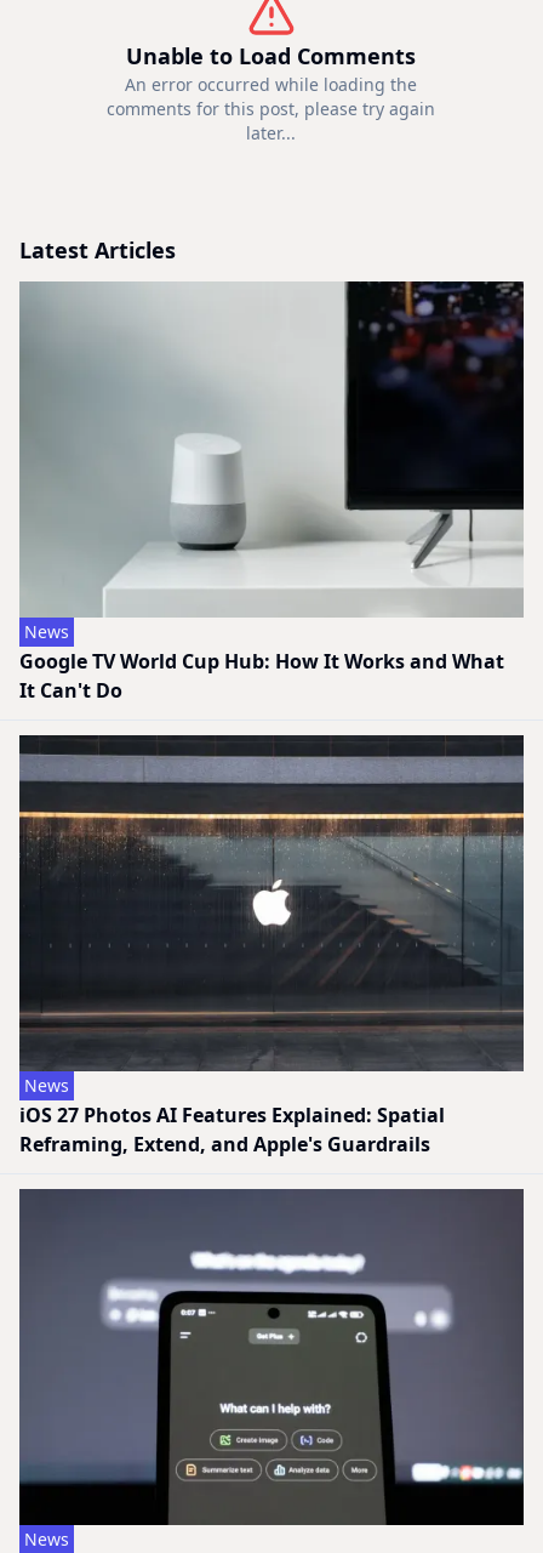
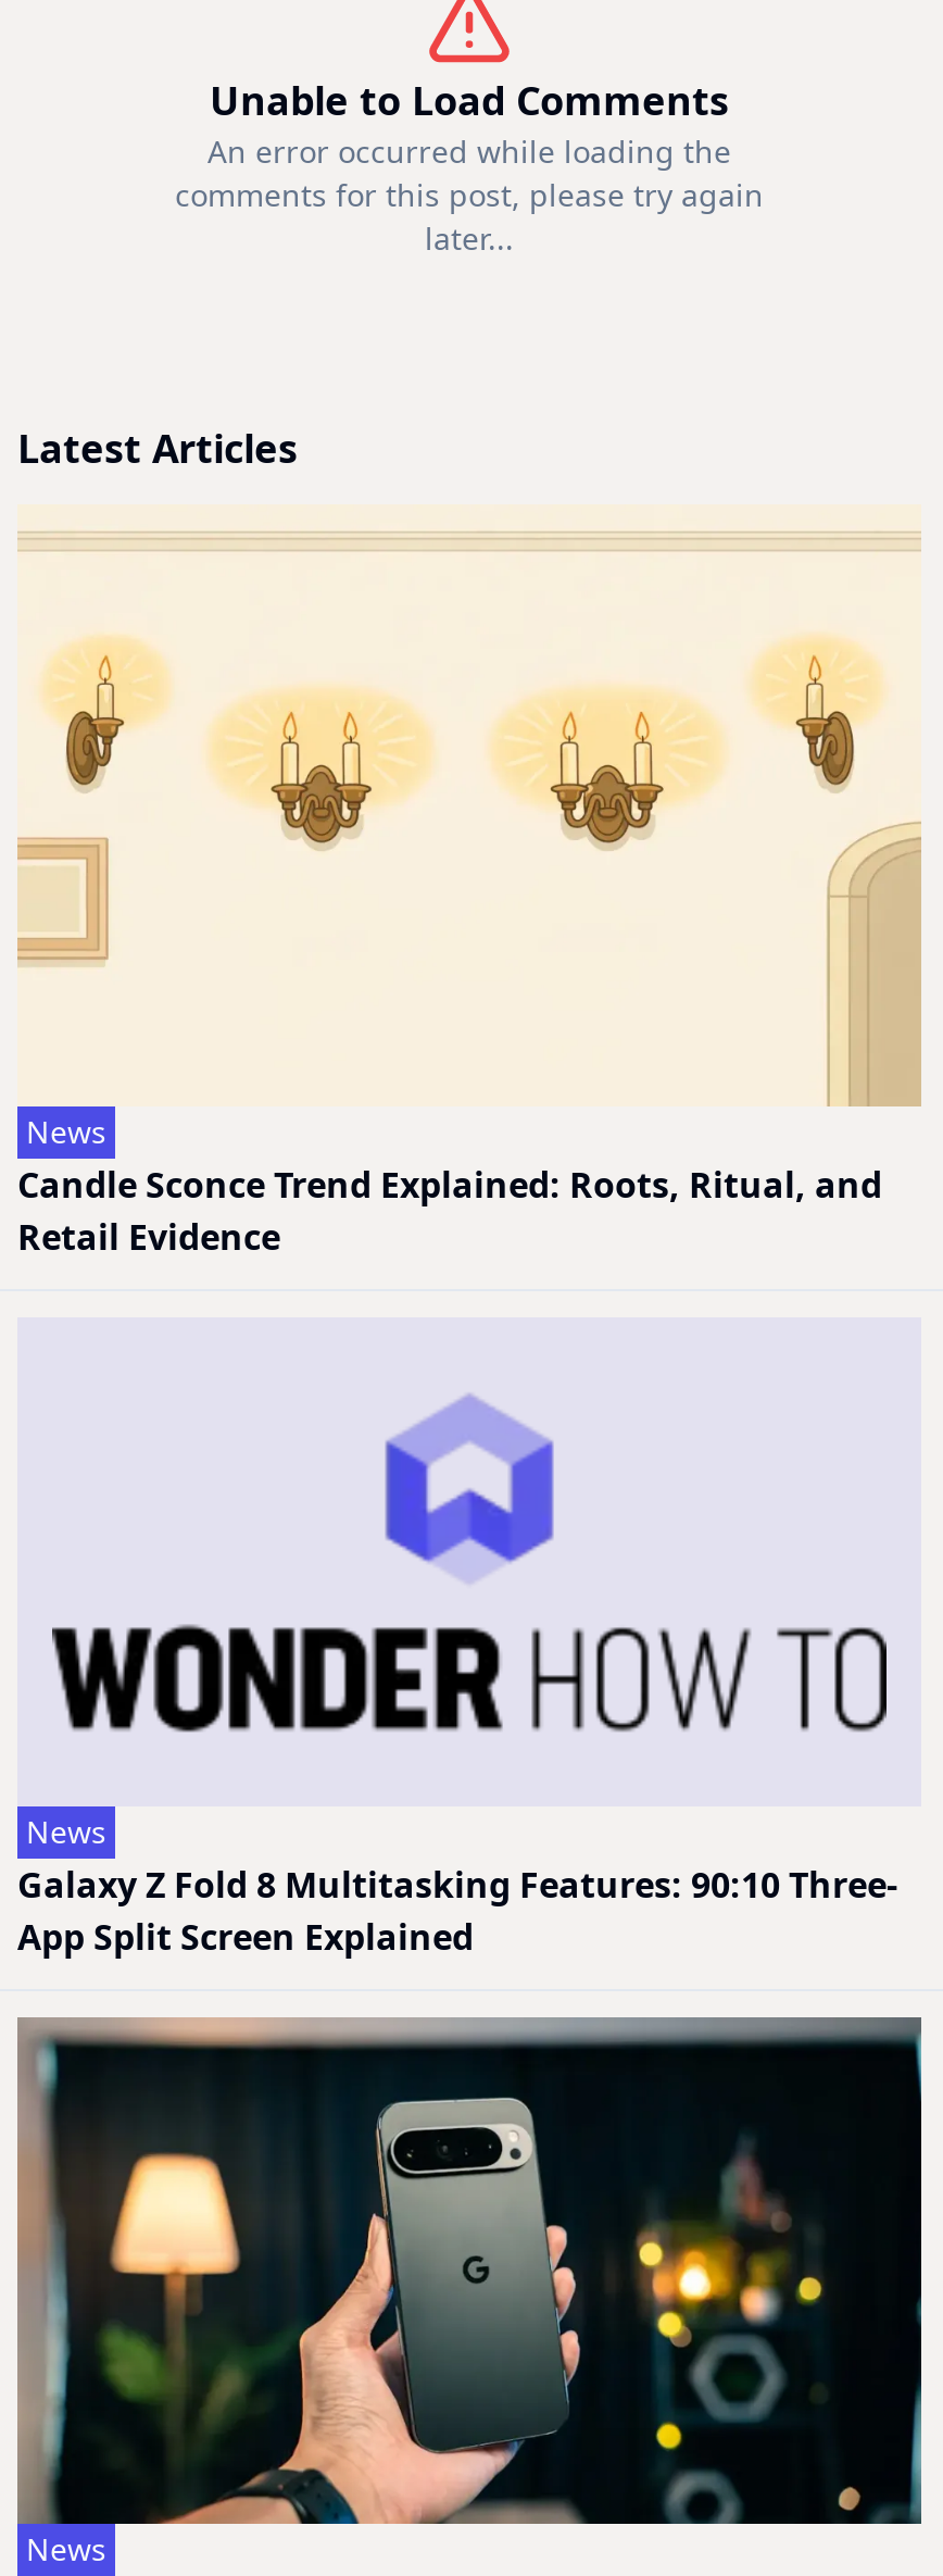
- [image]
- Google TV World Cup Hub: How It Works and What
- It Can't Do
+ [image]
+ Candle Sconce Trend Explained: Roots, Ritual, and
+ Retail Evidence

- [image]
+ [image]

- iOS 27 Photos AI Features Explained: Spatial
- Reframing, Extend, and Apple's Guardrails
+ Galaxy Z Fold 8 Multitasking Features: 90:10 Three-
+ App Split Screen Explained

- [image]
+ [image]
